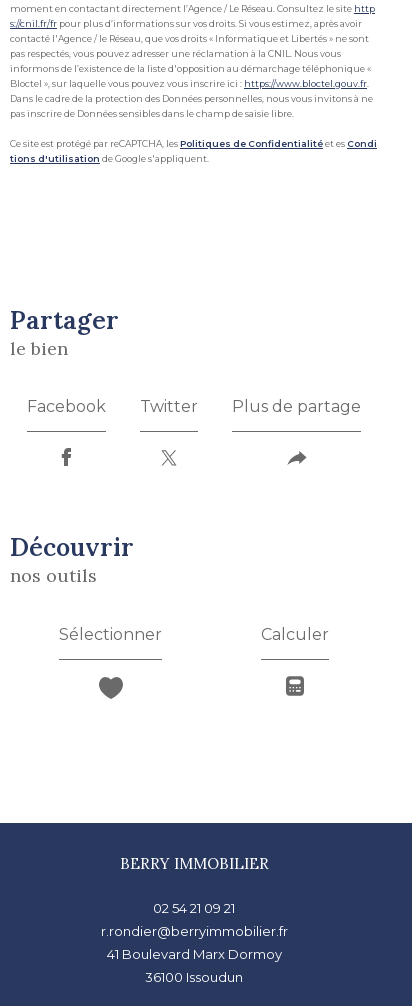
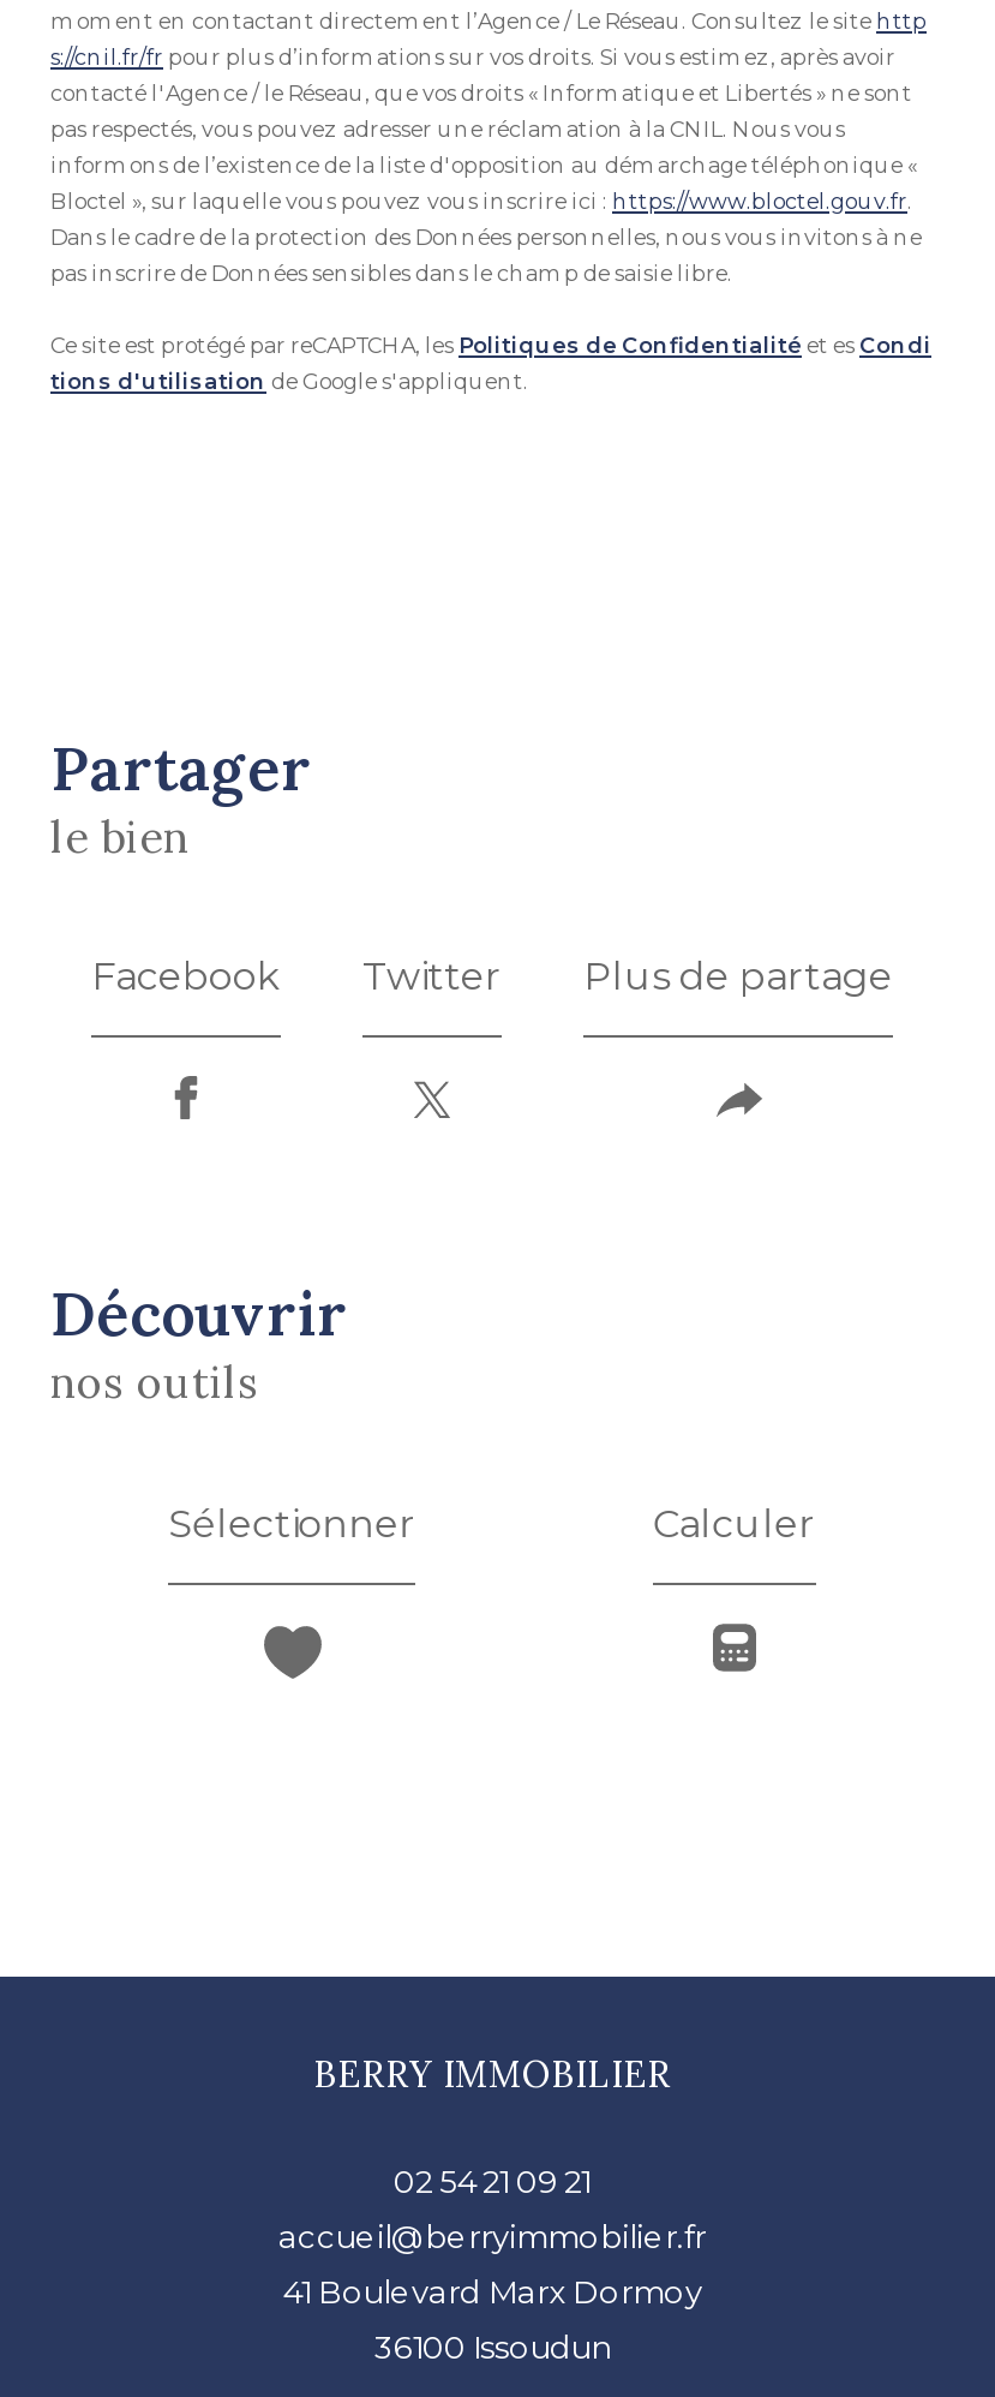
- r.rondier@berryimmobilier.fr
+ accueil@berryimmobilier.fr
